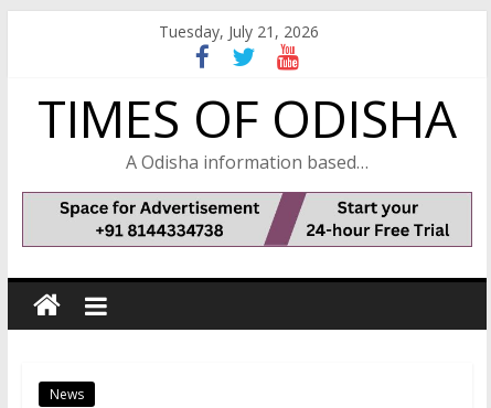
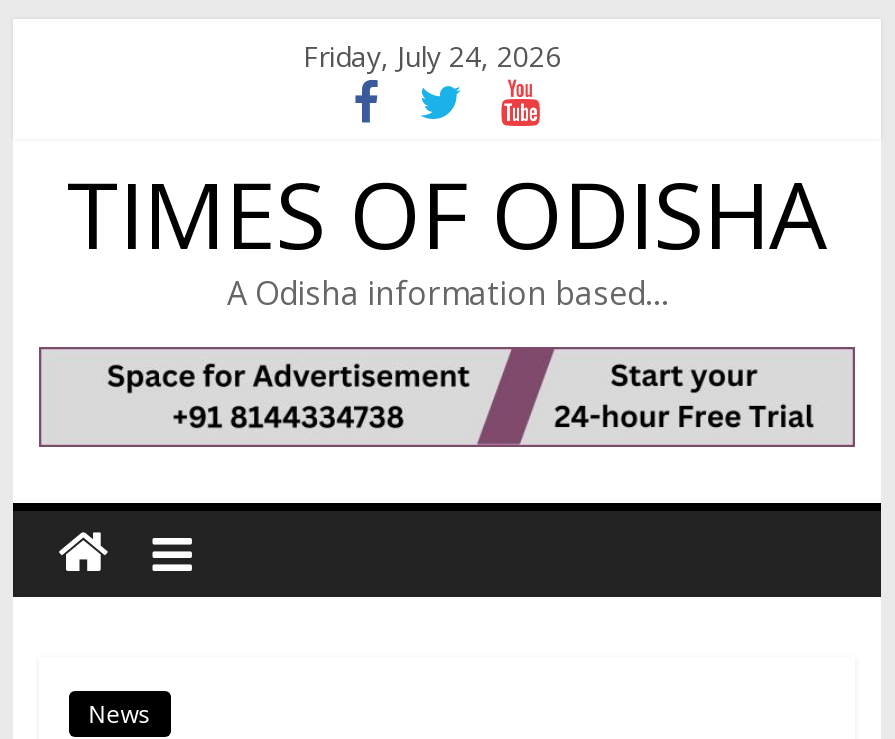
- Tuesday, July 21, 2026
+ Friday, July 24, 2026
